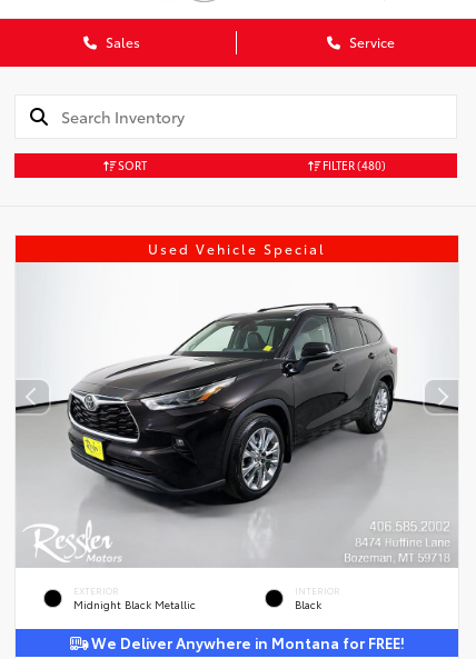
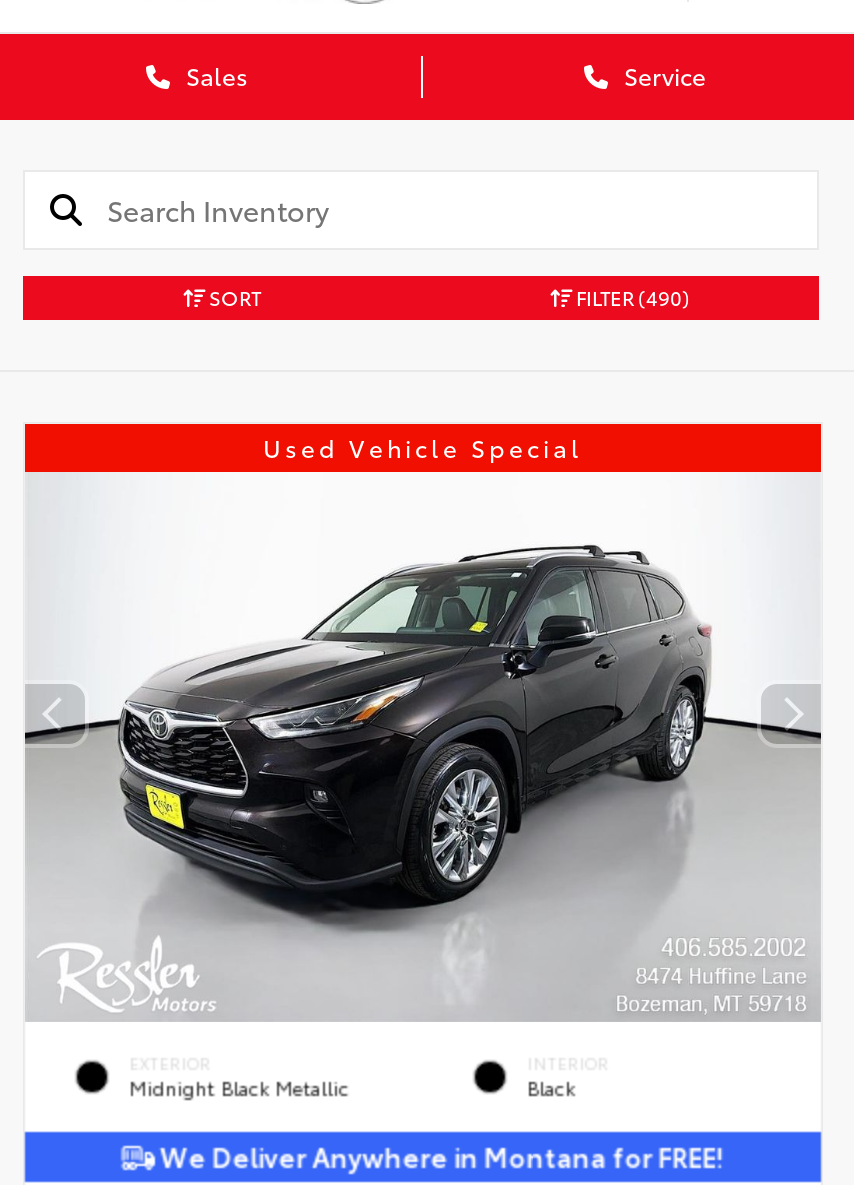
- FILTER (480)
+ FILTER (490)
